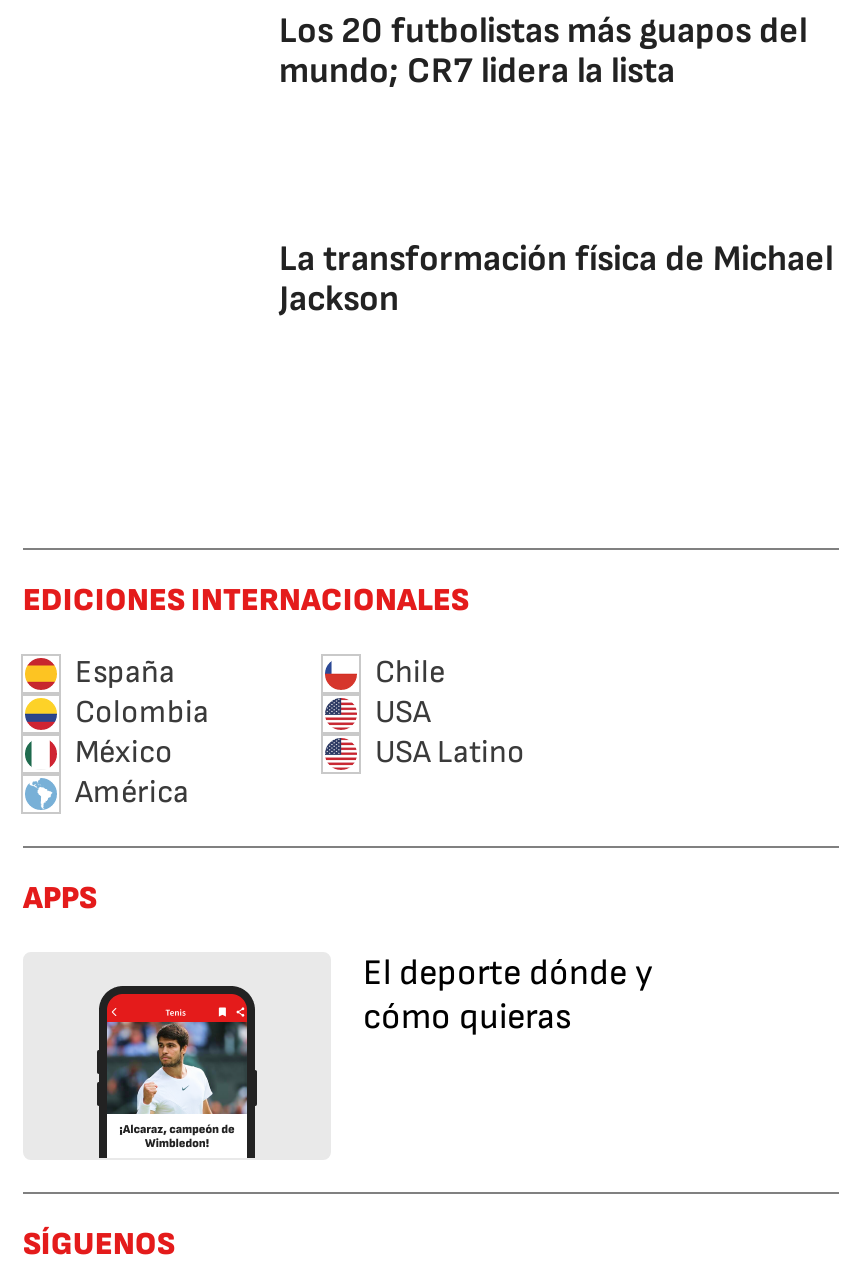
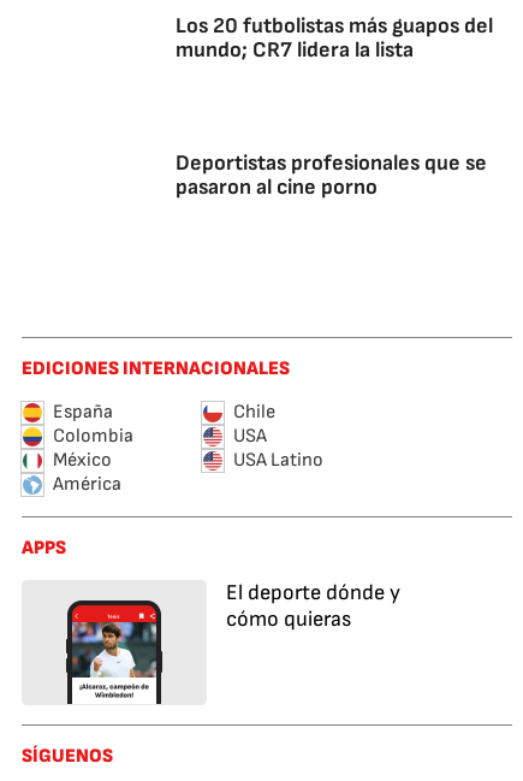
- La transformación física de Michael
- Jackson
+ Deportistas profesionales que se
+ pasaron al cine porno
